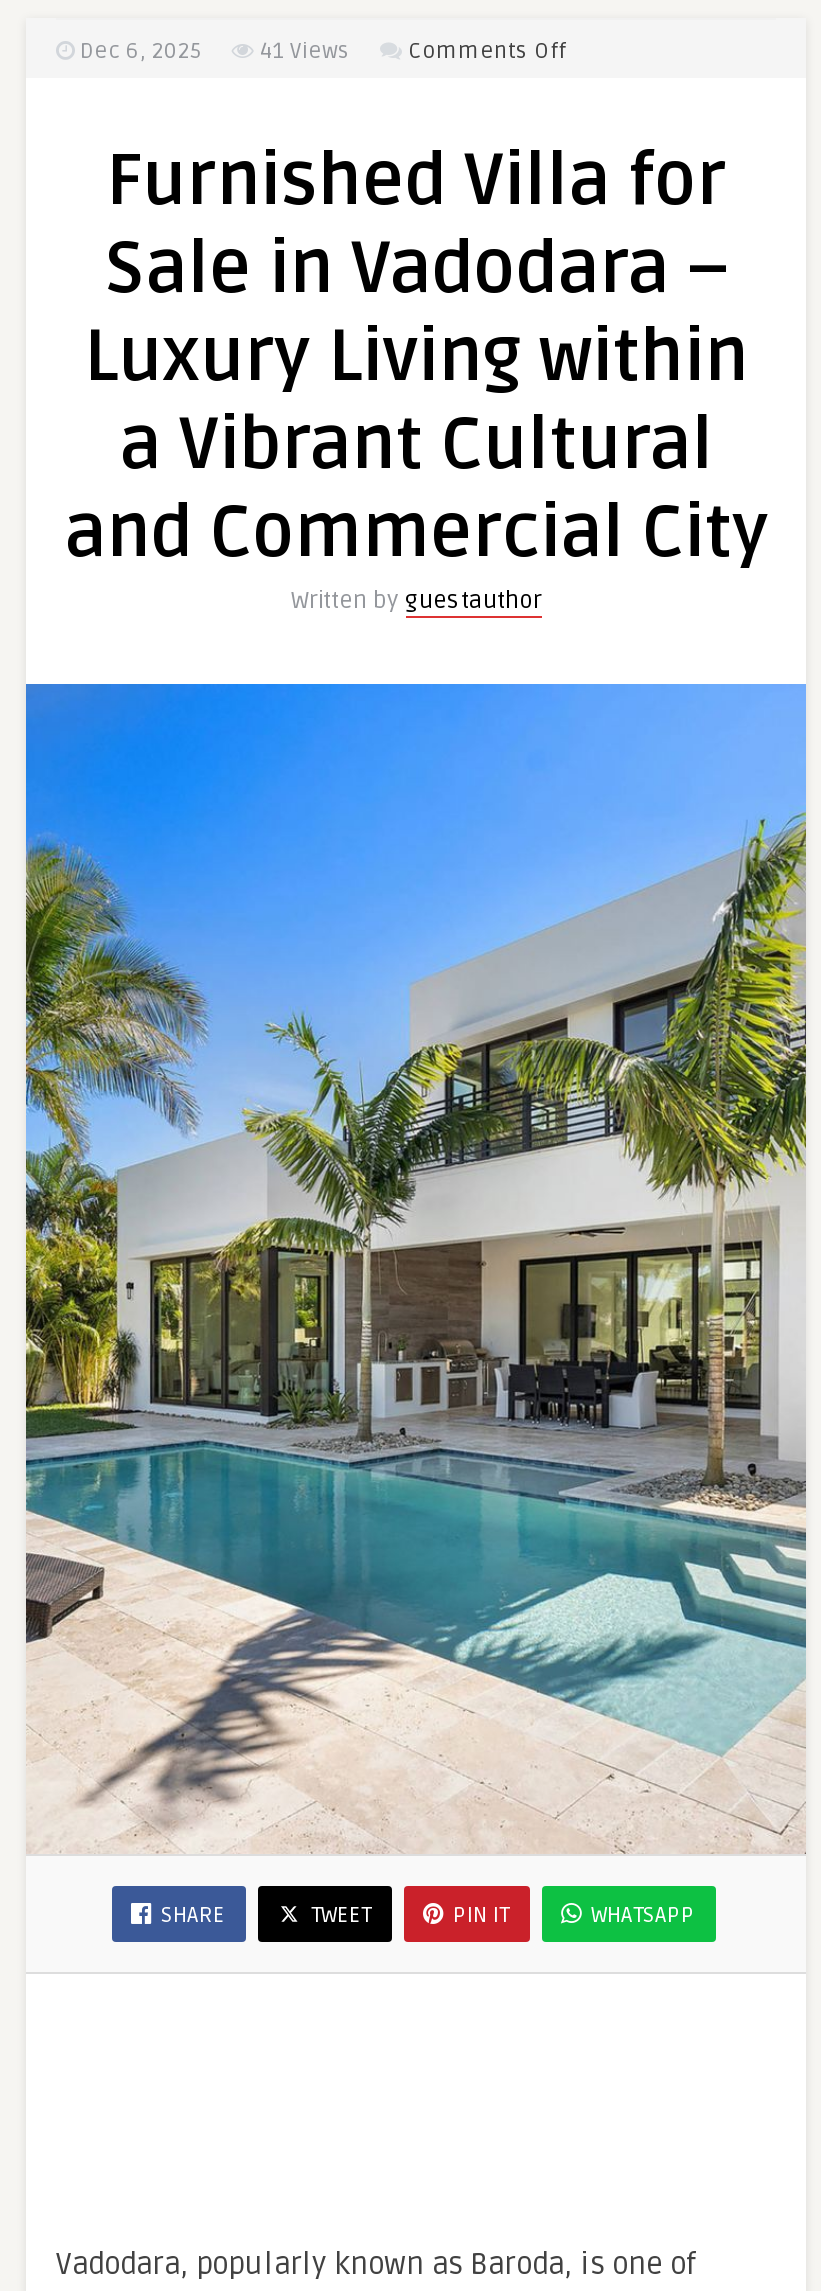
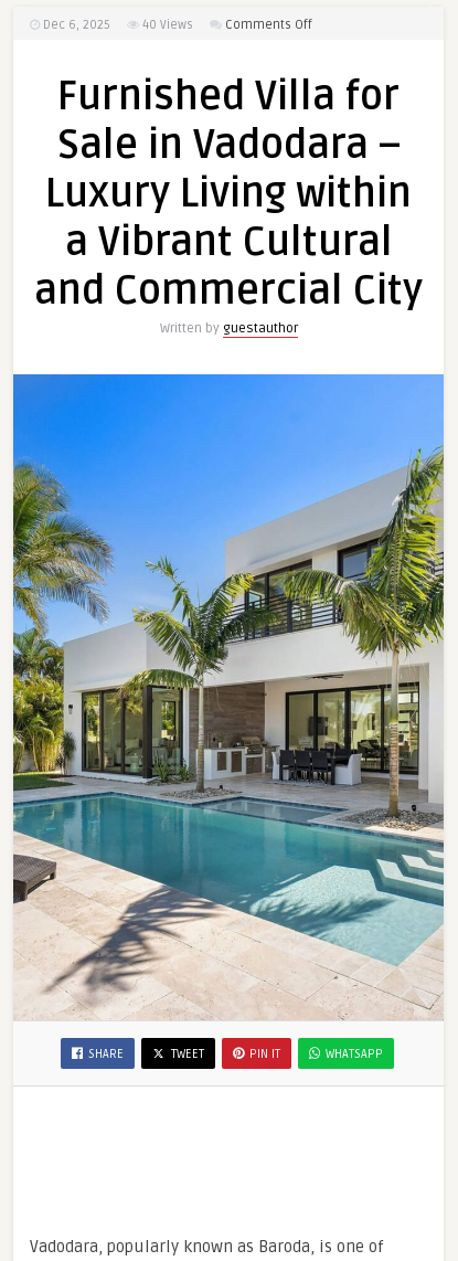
- Dec 6, 2025 41 Views
+ Dec 6, 2025 40 Views
